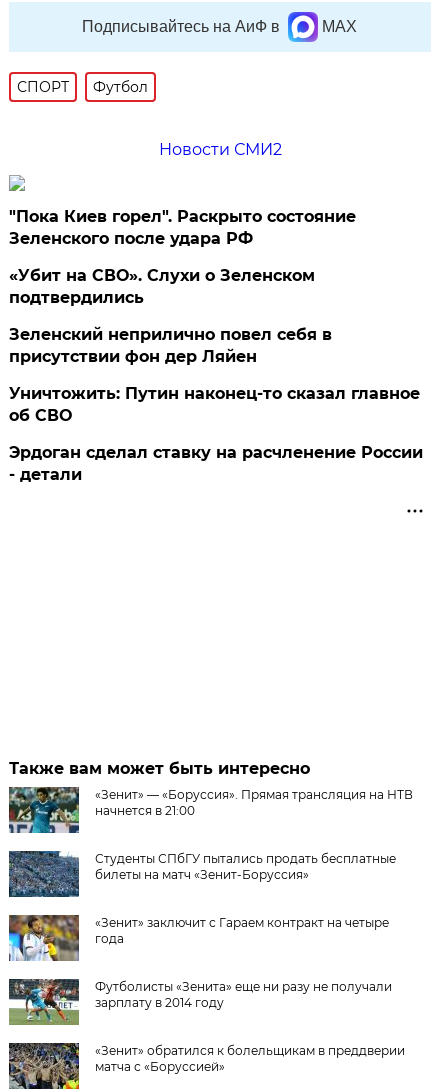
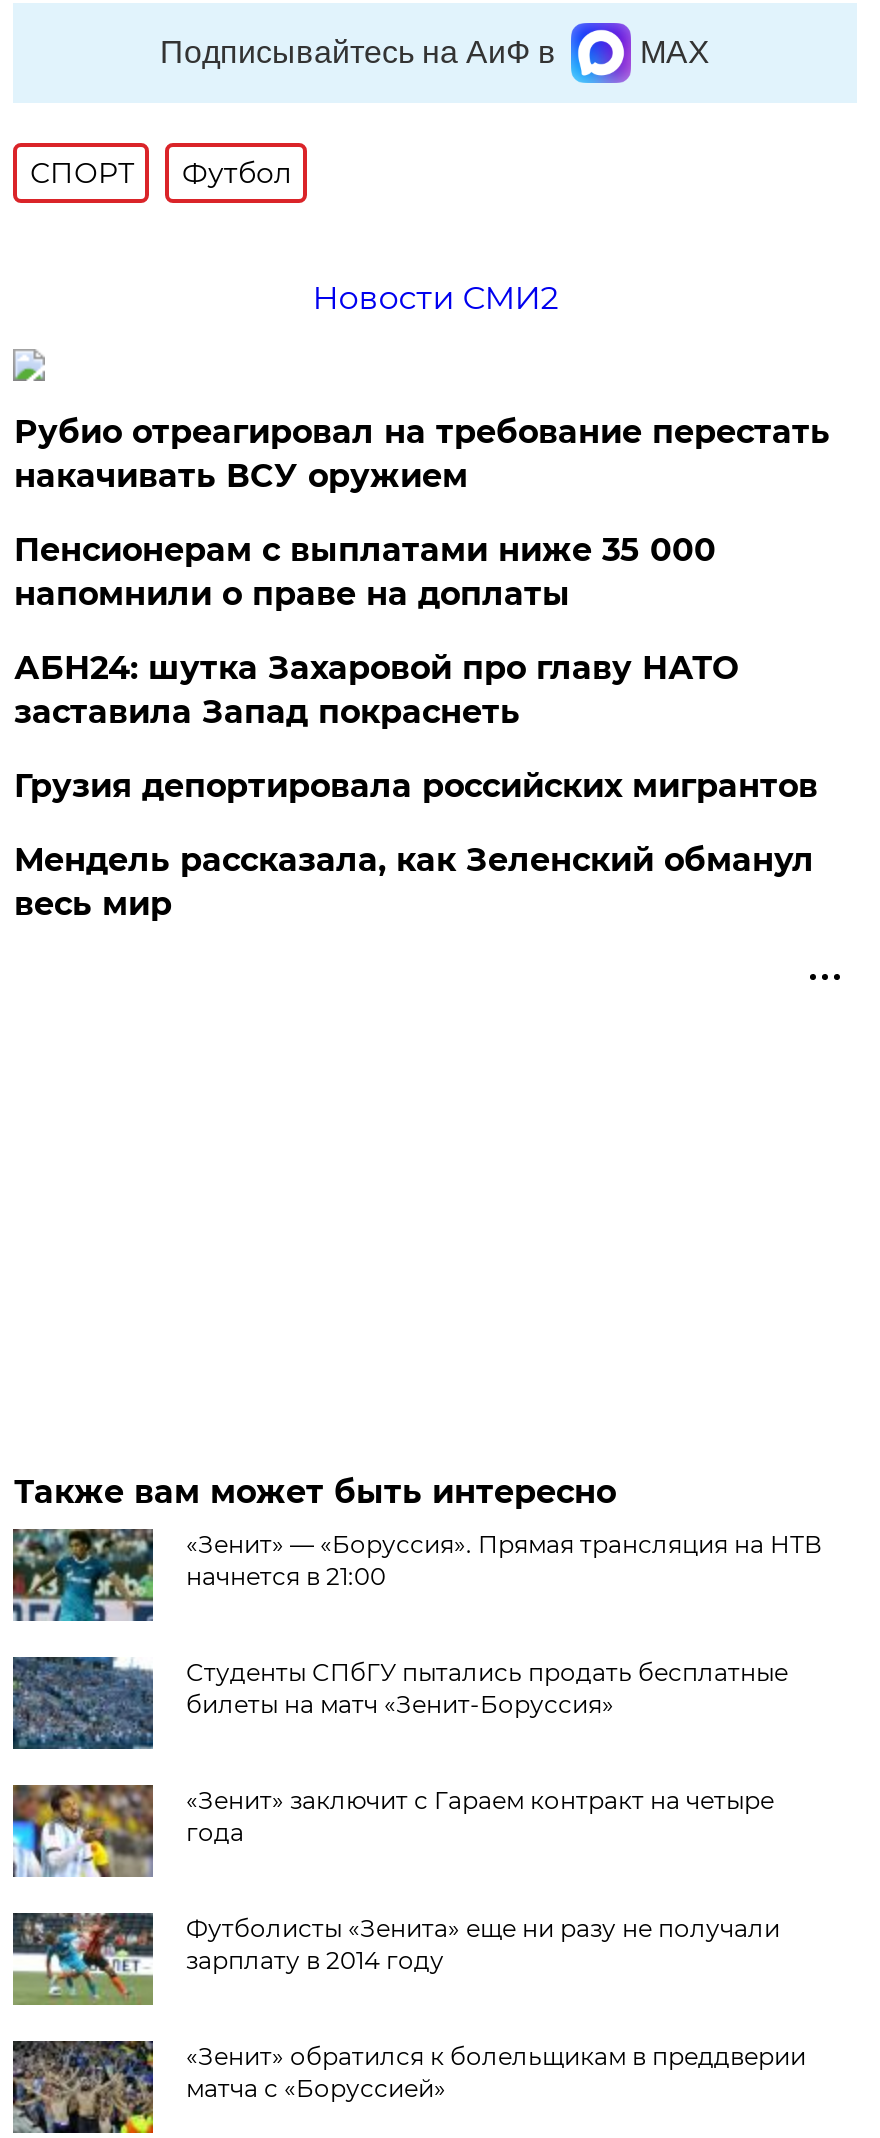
- "Пока Киев горел". Раскрыто состояние
- Зеленского после удара РФ
+ Рубио отреагировал на требование перестать
+ накачивать ВСУ оружием

- «Убит на СВО». Слухи о Зеленском
- подтвердились
+ Пенсионерам с выплатами ниже 35 000
+ напомнили о праве на доплаты

- Зеленский неприлично повел cебя в
- присутствии фон дер Ляйен
+ АБН24: шутка Захаровой про главу НАТО
+ заставила Запад покраснеть

- Уничтожить: Путин наконец-то сказал главное
- об СВО
+ Грузия депортировала российских мигрантов

- Эрдоган сделал ставку на расчленение России
- - детали
+ Мендель рассказала, как Зеленский обманул
+ весь мир
